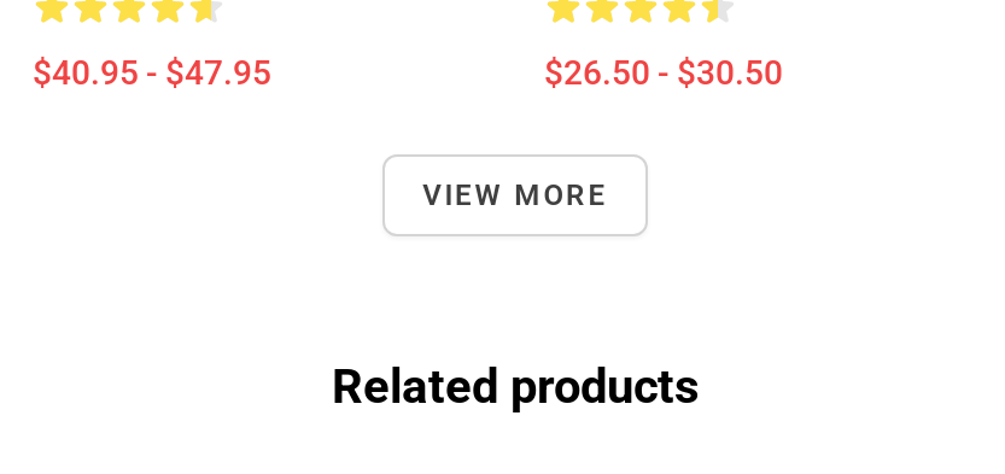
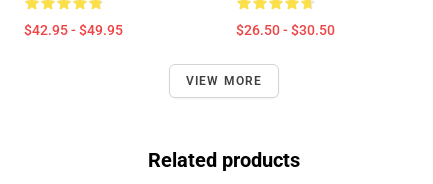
- $40.95 - $47.95
+ $42.95 - $49.95
